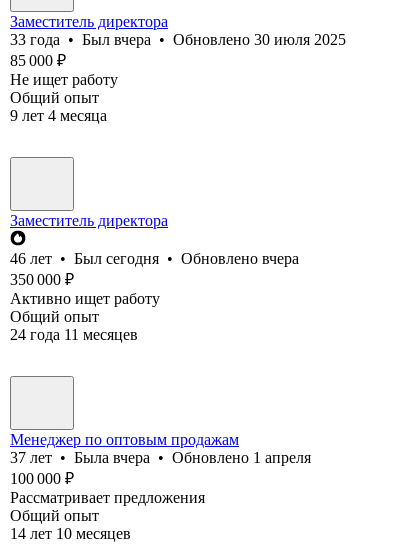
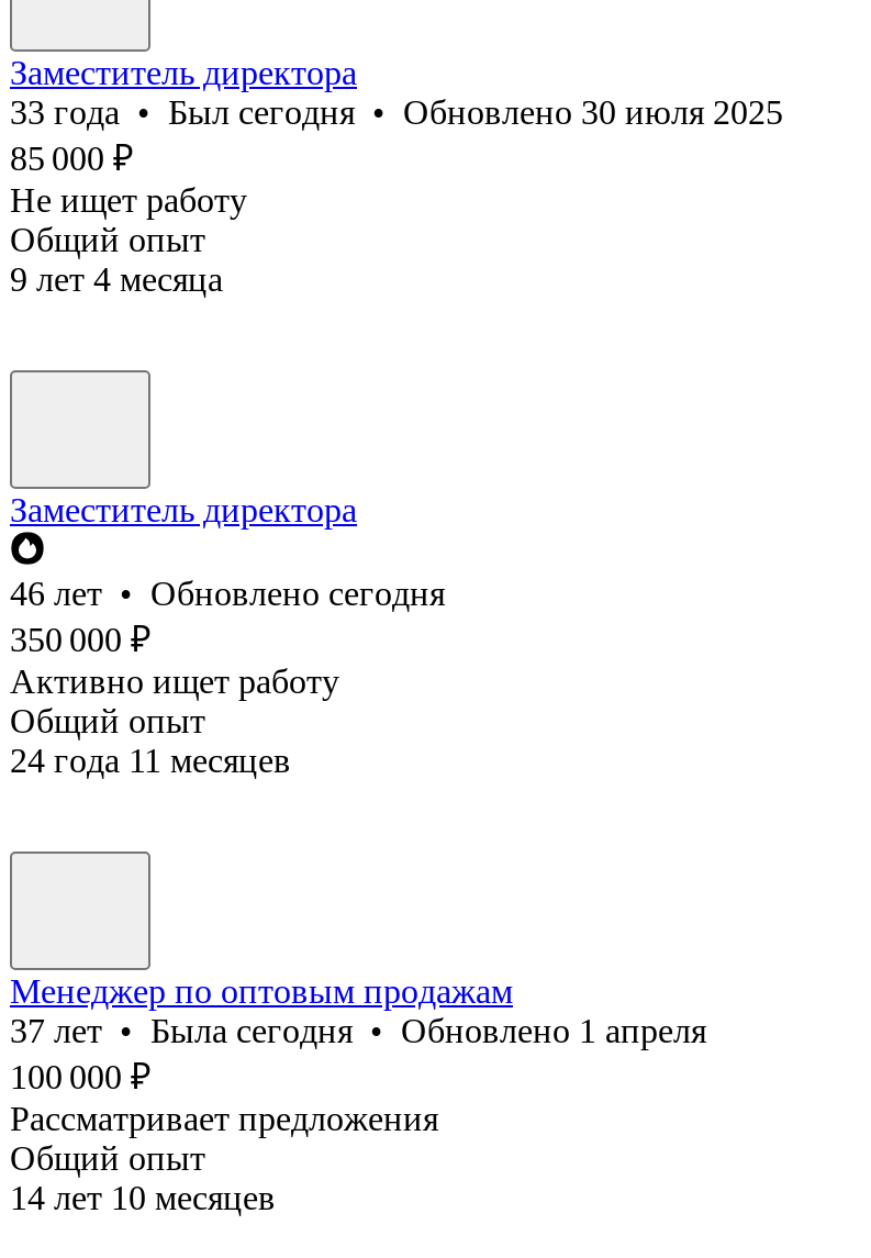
- 33 года • Был вчера • Обновлено 30 июля 2025
+ 33 года • Был сегодня • Обновлено 30 июля 2025

- 46 лет • Был сегодня • Обновлено вчера
+ 46 лет • Обновлено сегодня

- 37 лет • Была вчера • Обновлено 1 апреля
+ 37 лет • Была сегодня • Обновлено 1 апреля
